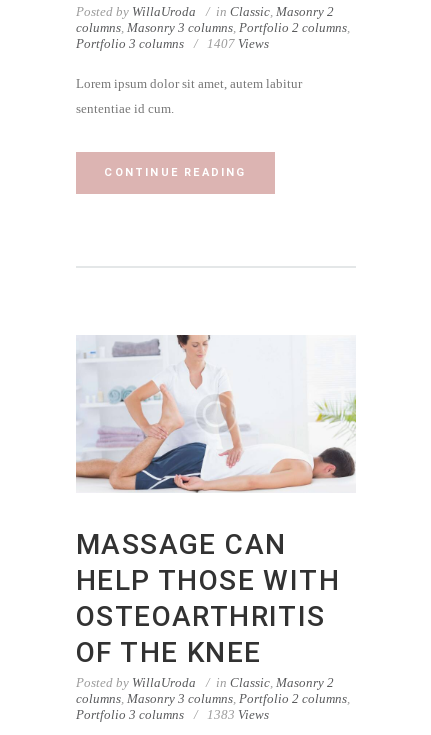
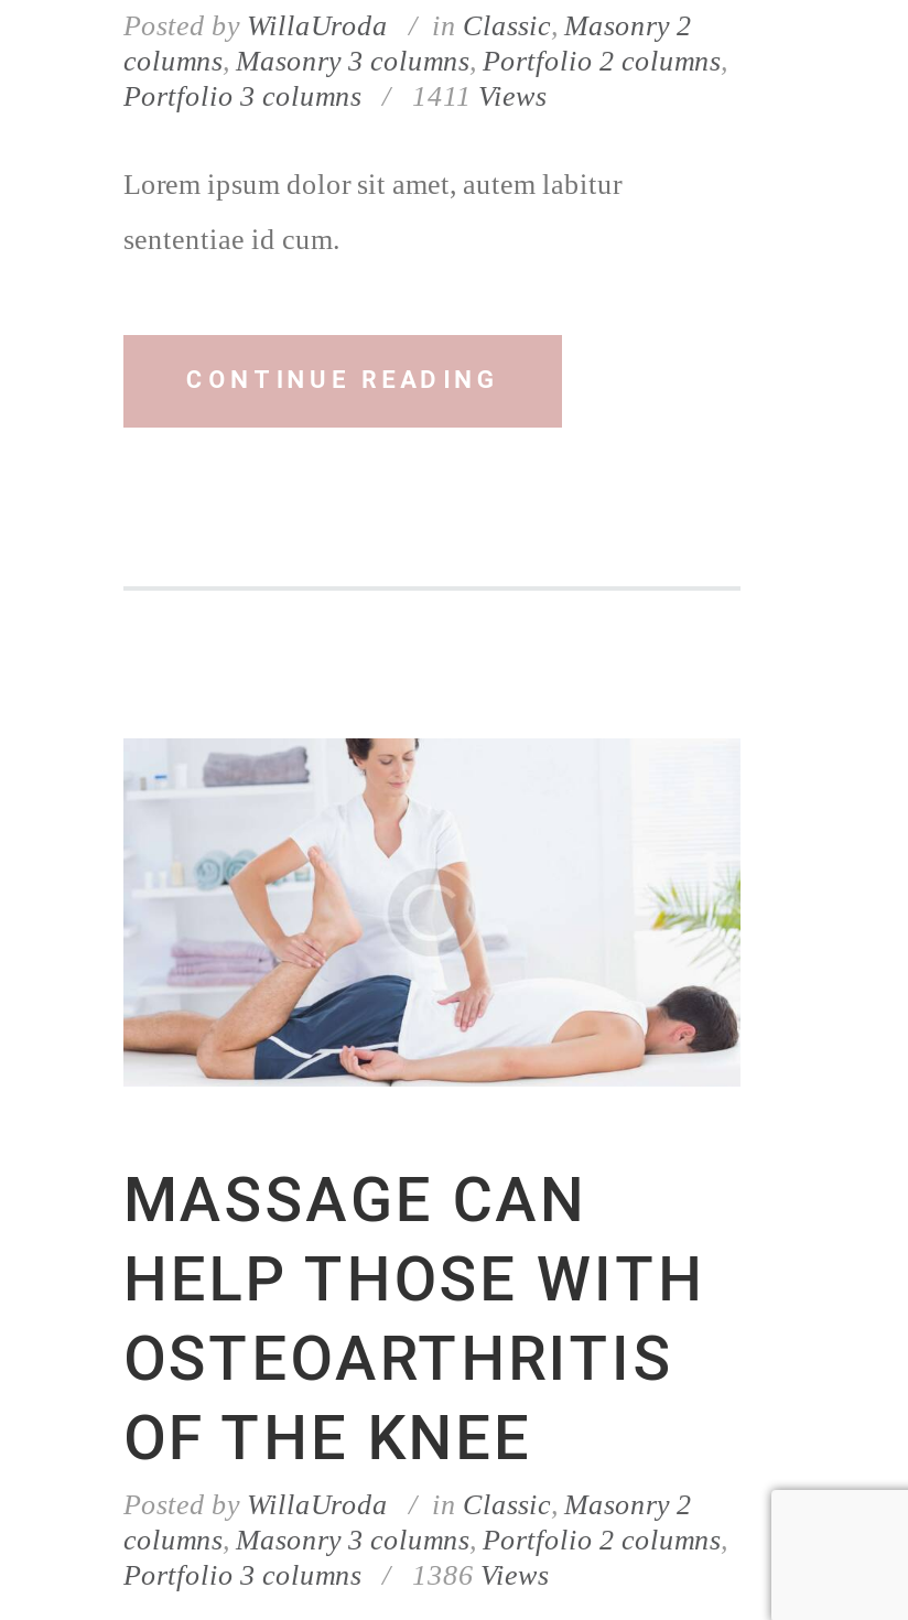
- Portfolio 3 columns 1407 Views
+ Portfolio 3 columns 1411 Views

- Portfolio 3 columns 1383 Views
+ Portfolio 3 columns 1386 Views
